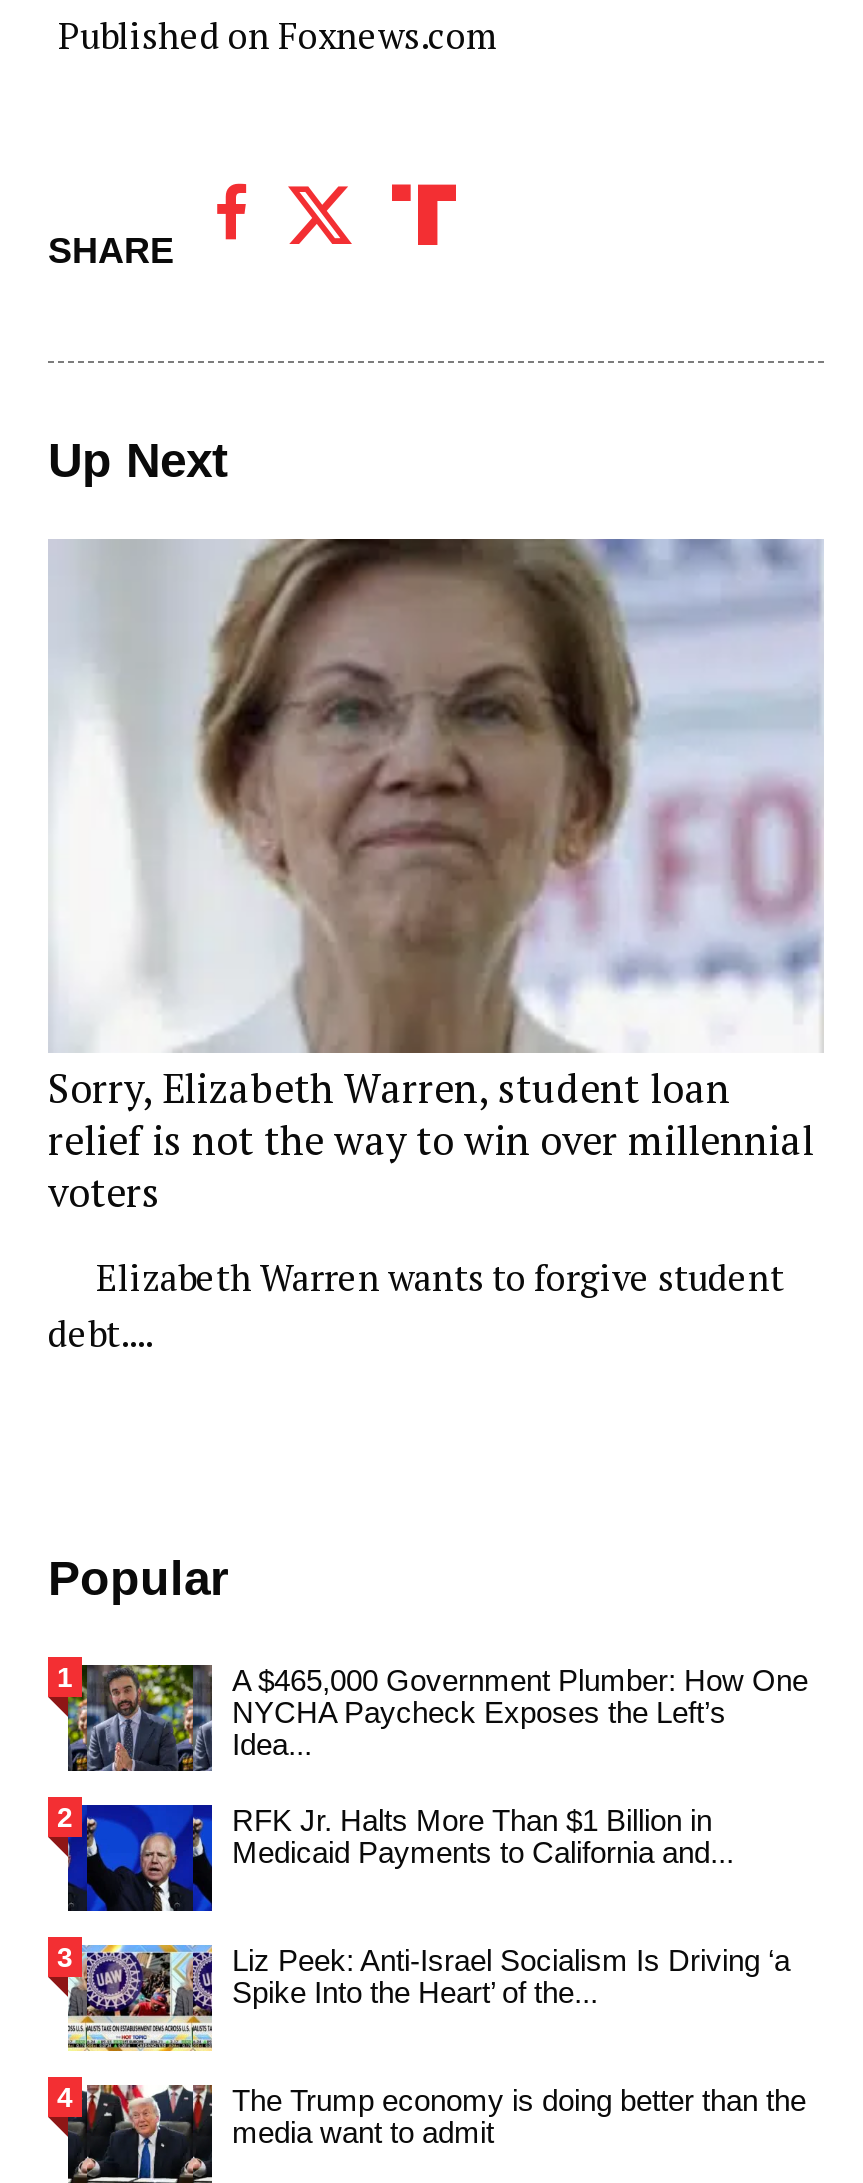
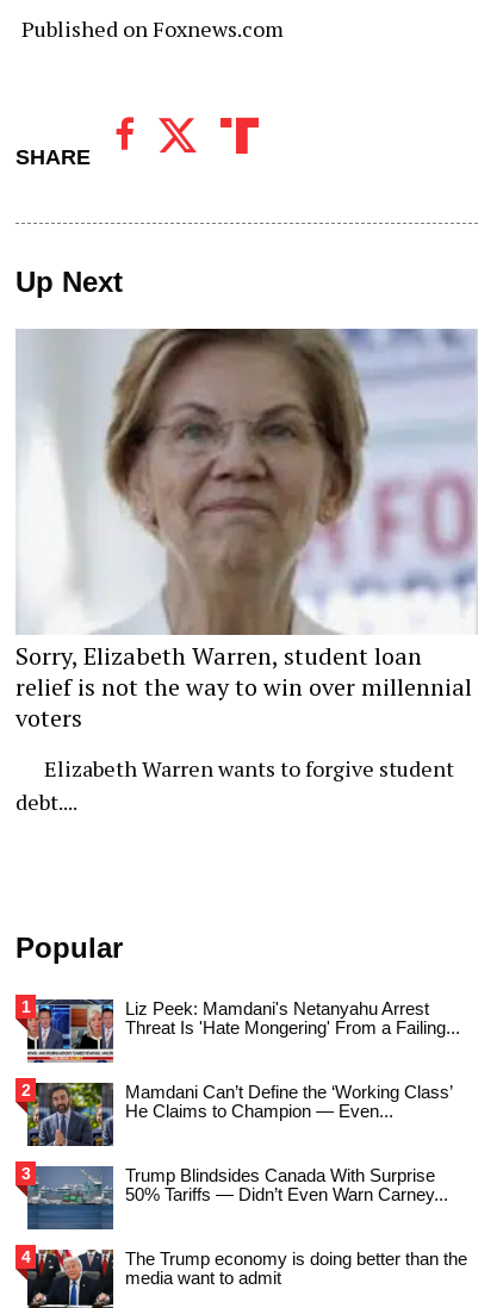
- [image]
- A $465,000 Government Plumber: How One
- NYCHA Paycheck Exposes the Left’s
- Idea...
+ [image]
+ Liz Peek: Mamdani's Netanyahu Arrest
+ Threat Is 'Hate Mongering' From a Failing...

- [image]
- RFK Jr. Halts More Than $1 Billion in
- Medicaid Payments to California and...
+ [image]
+ Mamdani Can’t Define the ‘Working Class’
+ He Claims to Champion — Even...

- [image]
- Liz Peek: Anti-Israel Socialism Is Driving ‘a
- Spike Into the Heart’ of the...
+ [image]
+ Trump Blindsides Canada With Surprise
+ 50% Tariffs — Didn’t Even Warn Carney...
